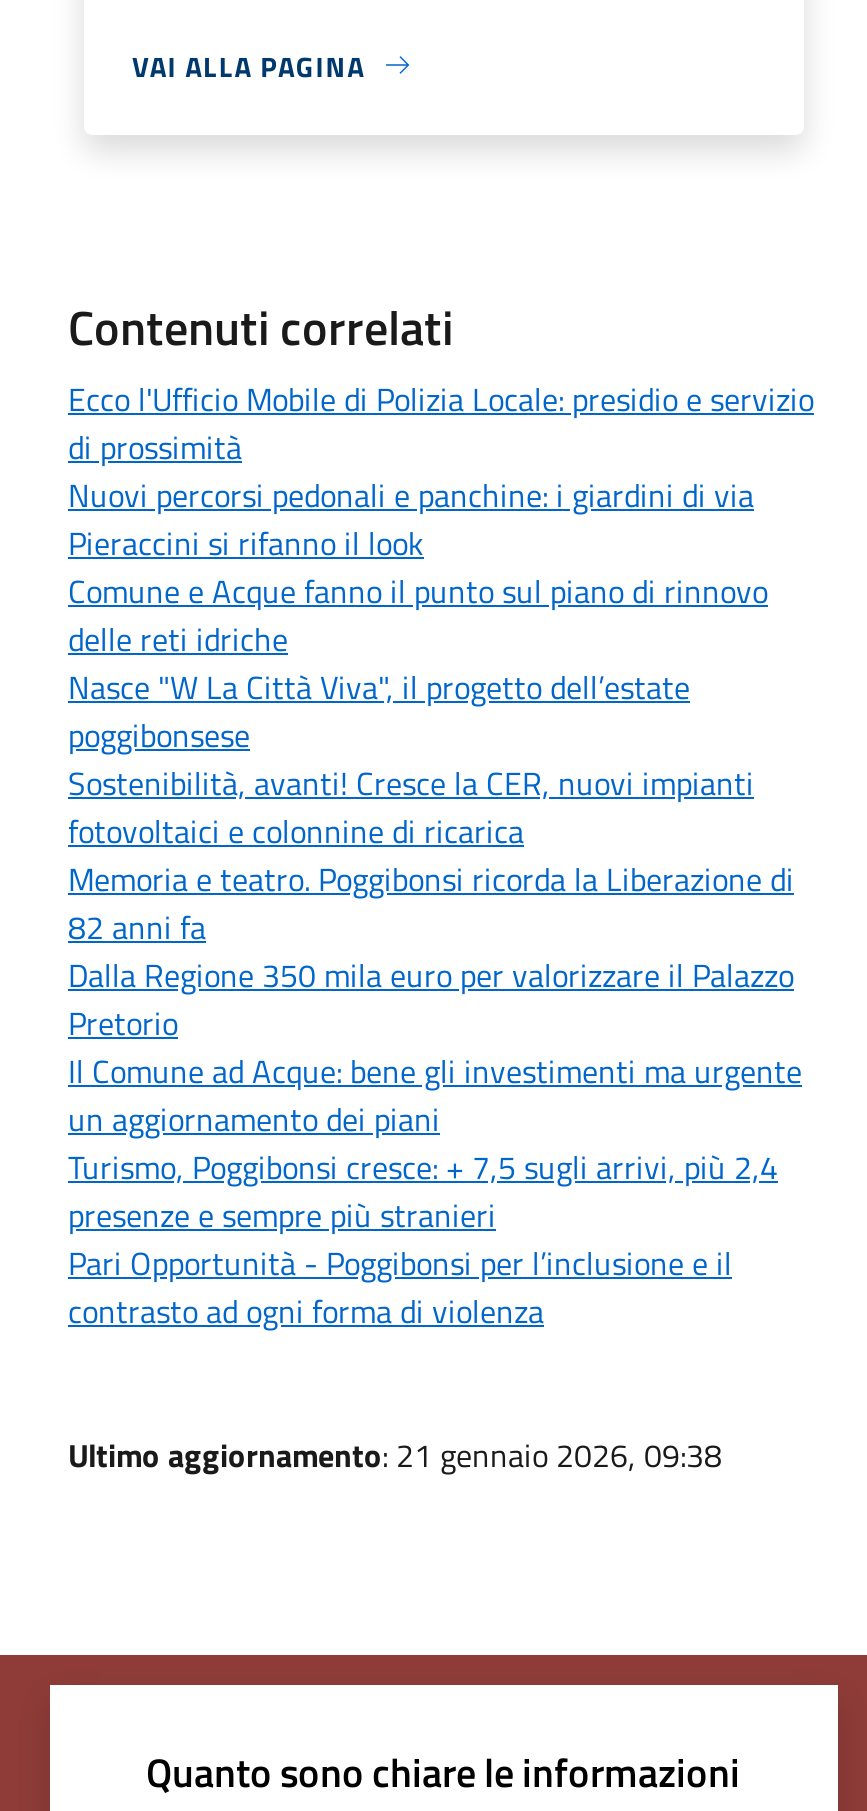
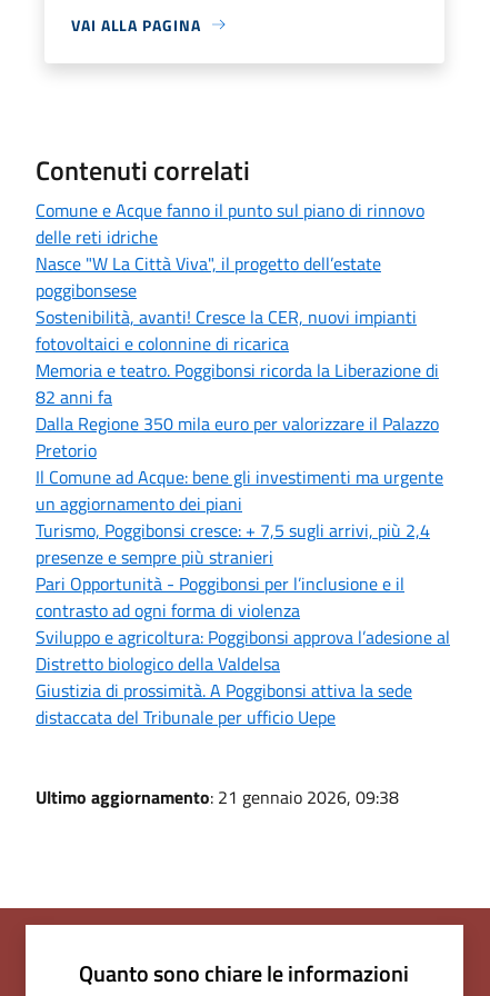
- Ecco l'Ufficio Mobile di Polizia Locale: presidio e servizio
- di prossimità
- Nuovi percorsi pedonali e panchine: i giardini di via
- Pieraccini si rifanno il look

moved up: Comune e Acque fanno il punto sul piano di rinnovo | delle reti idriche | Nasce "W La Città Viva", il progetto dell’estate | ... | Pari Opportunità - Poggibonsi per l’inclusione e il | contrasto ad ogni forma di violenza

+ Sviluppo e agricoltura: Poggibonsi approva l’adesione al
+ Distretto biologico della Valdelsa
+ Giustizia di prossimità. A Poggibonsi attiva la sede
+ distaccata del Tribunale per ufficio Uepe
